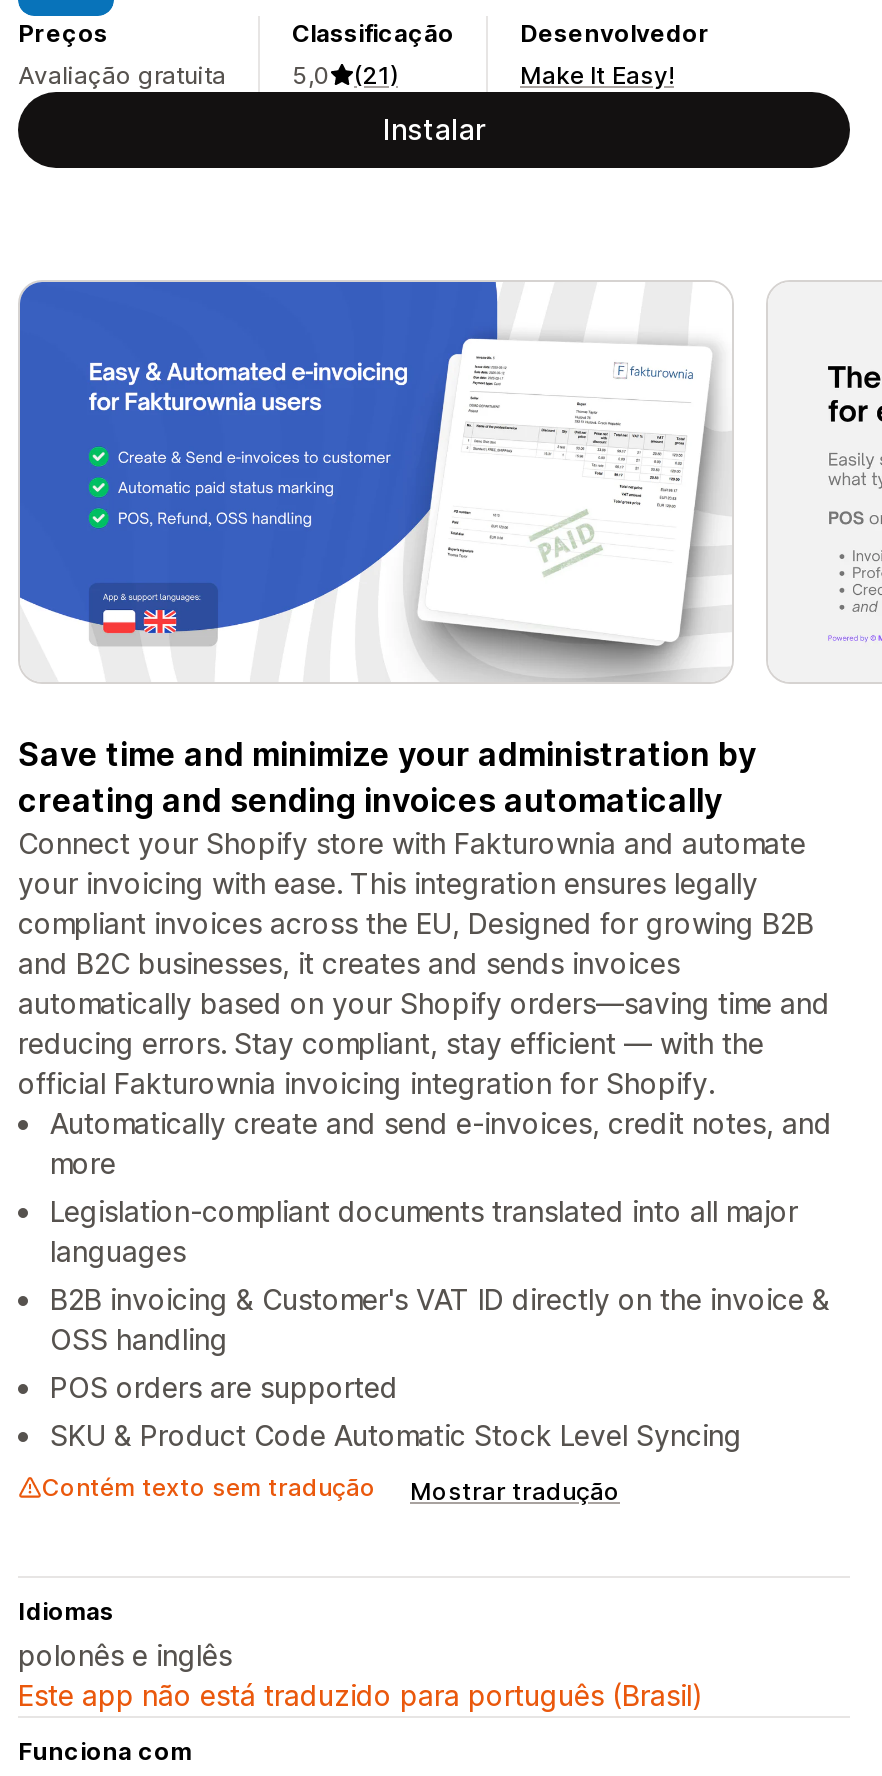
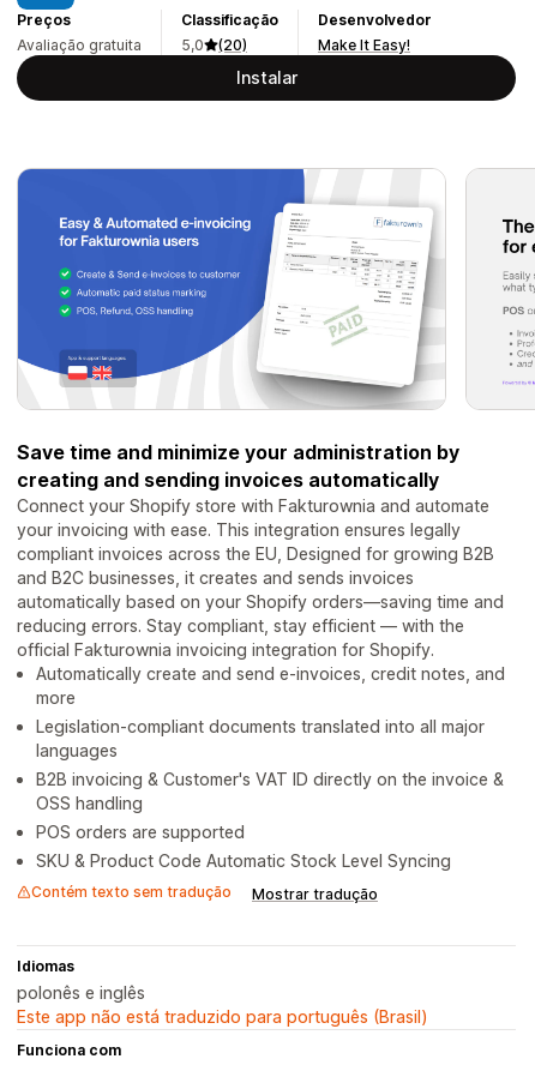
- 5,0 (21)
+ 5,0 (20)
